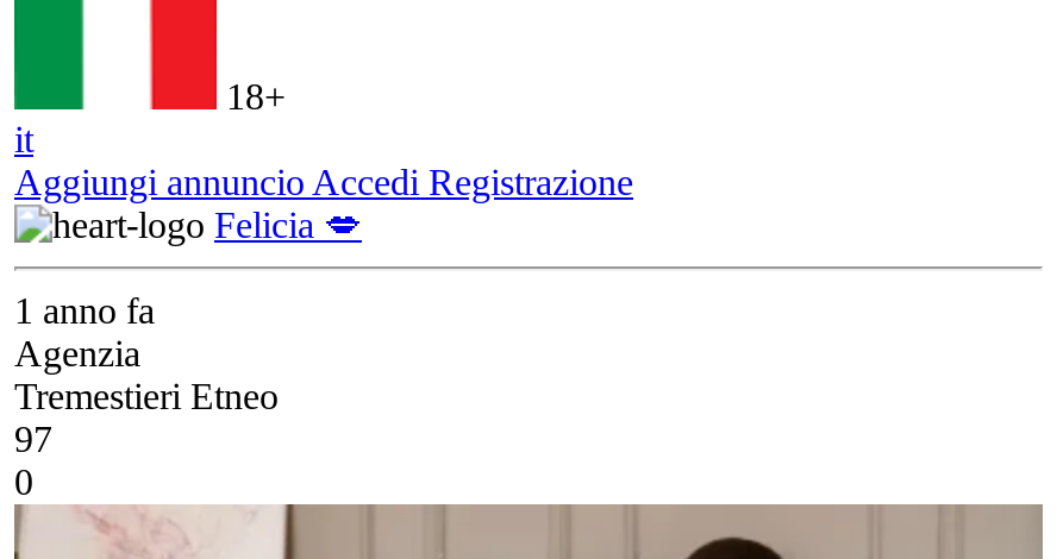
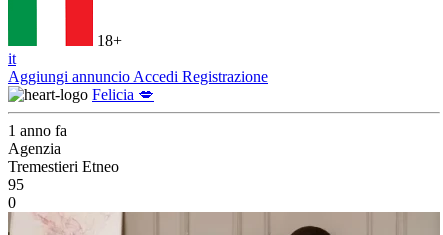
- 97
+ 95
